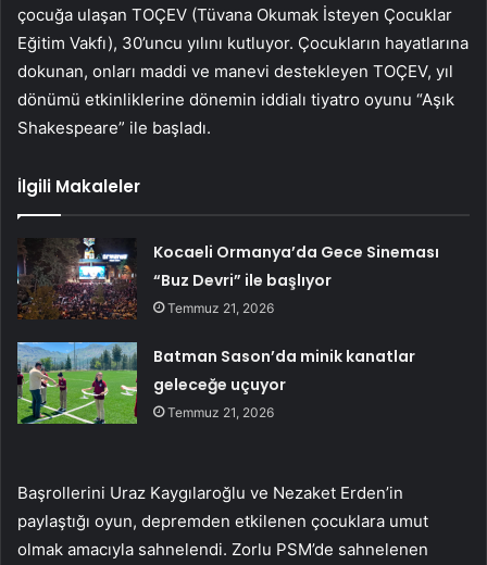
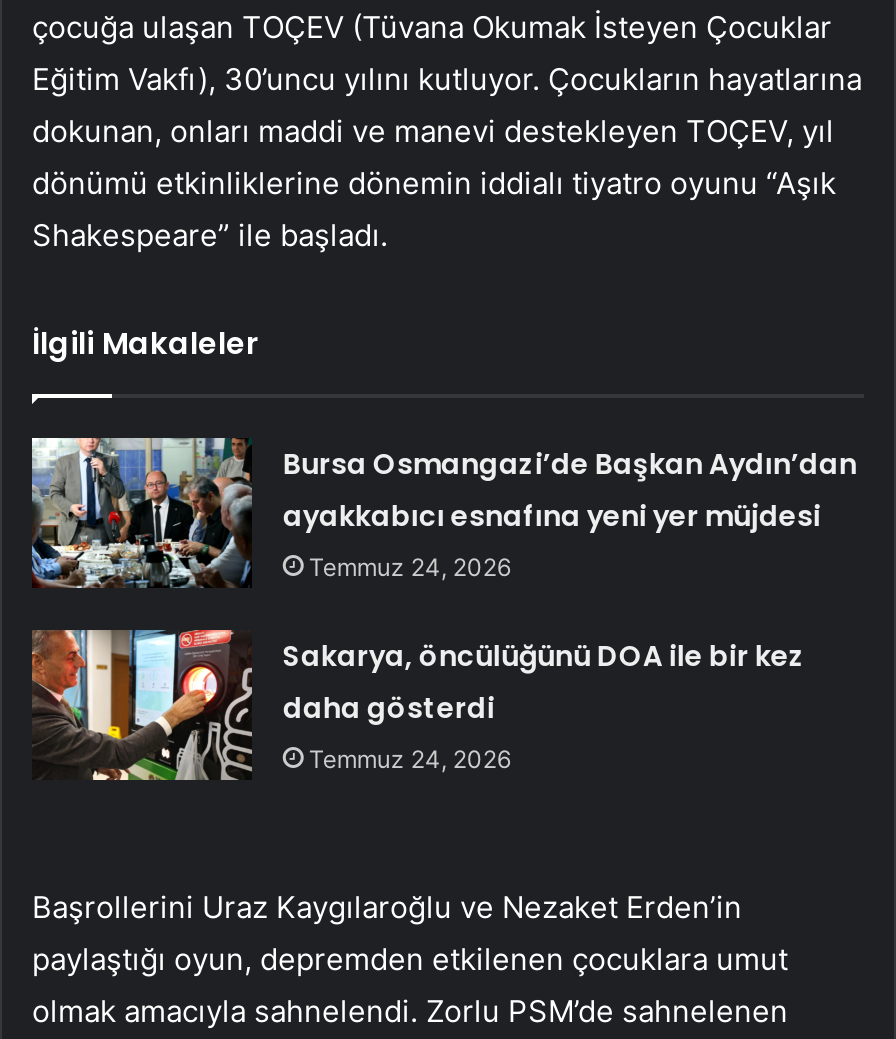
- [image]
- Kocaeli Ormanya’da Gece Sineması
- “Buz Devri” ile başlıyor
- Temmuz 21, 2026
+ [image]
+ Bursa Osmangazi’de Başkan Aydın’dan
+ ayakkabıcı esnafına yeni yer müjdesi
+ Temmuz 24, 2026

- [image]
- Batman Sason’da minik kanatlar
- geleceğe uçuyor
- Temmuz 21, 2026
+ [image]
+ Sakarya, öncülüğünü DOA ile bir kez
+ daha gösterdi
+ Temmuz 24, 2026
